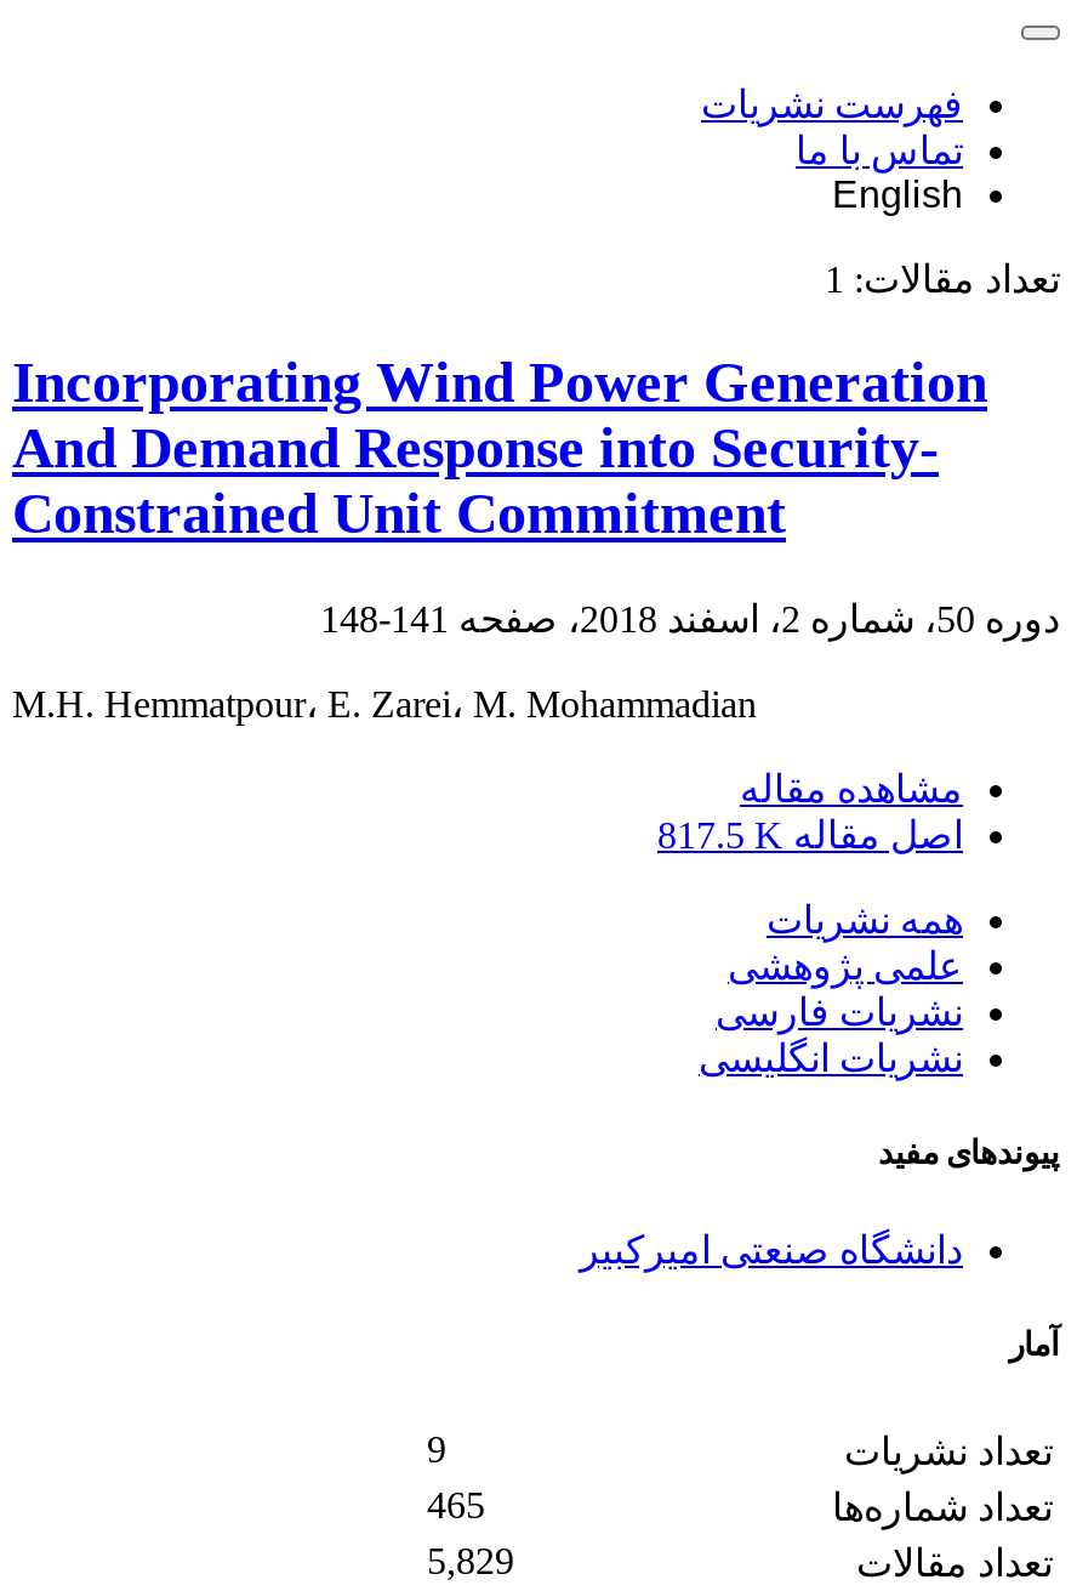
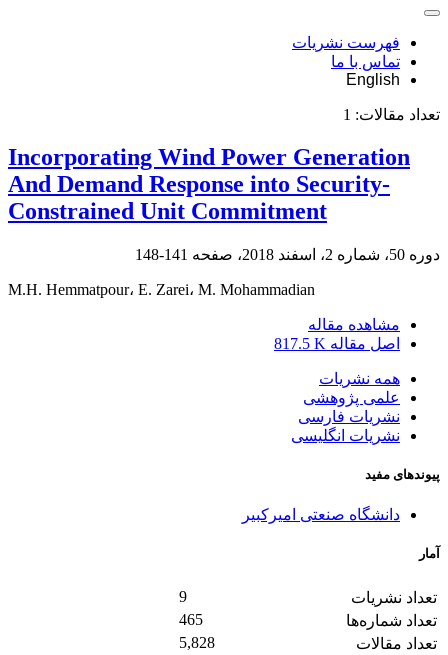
- 5,829
+ 5,828
